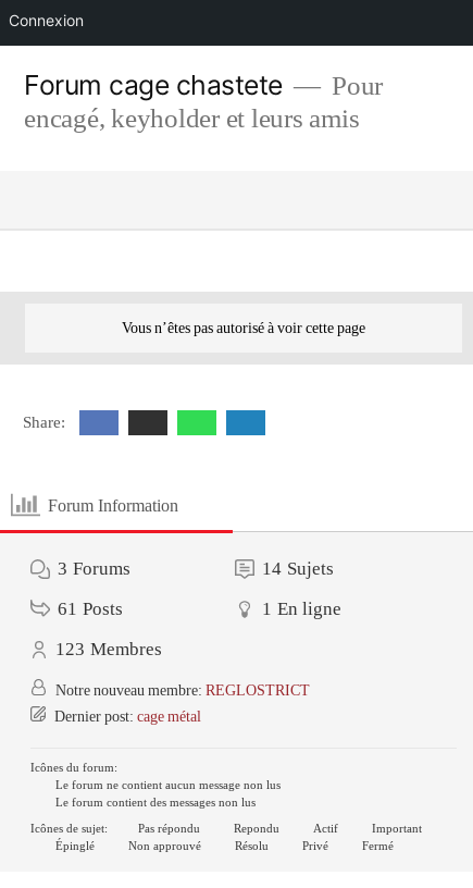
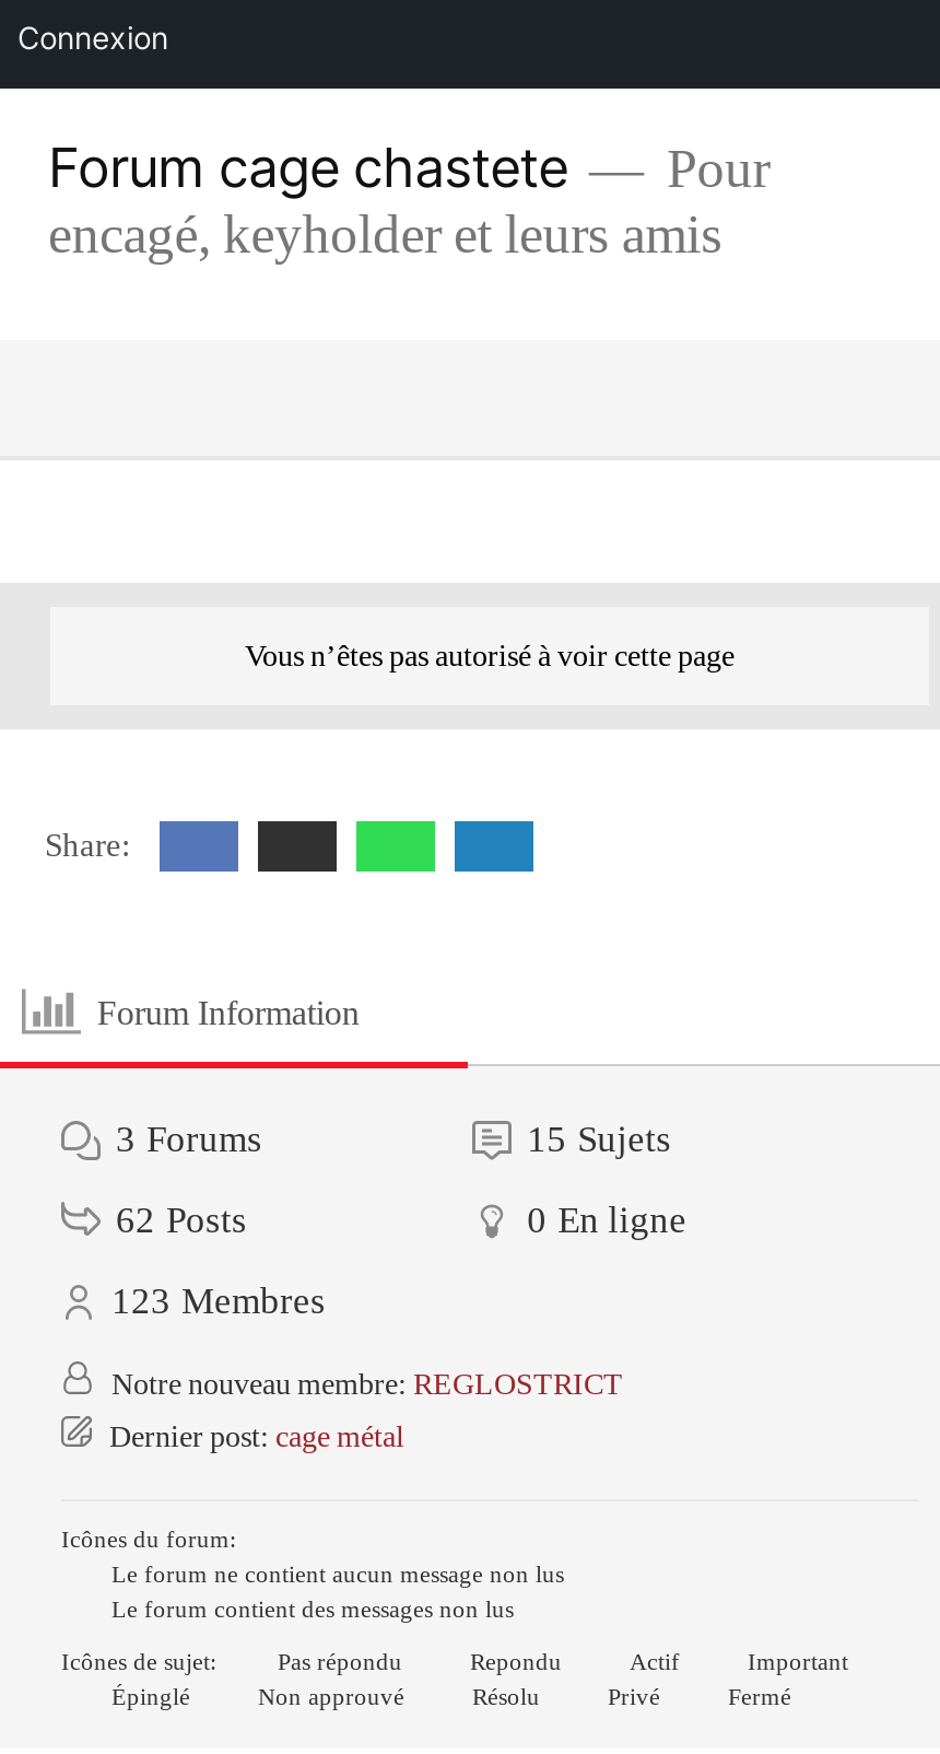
- 14 Sujets
+ 15 Sujets

- 61 Posts
+ 62 Posts

- 1 En ligne
+ 0 En ligne
